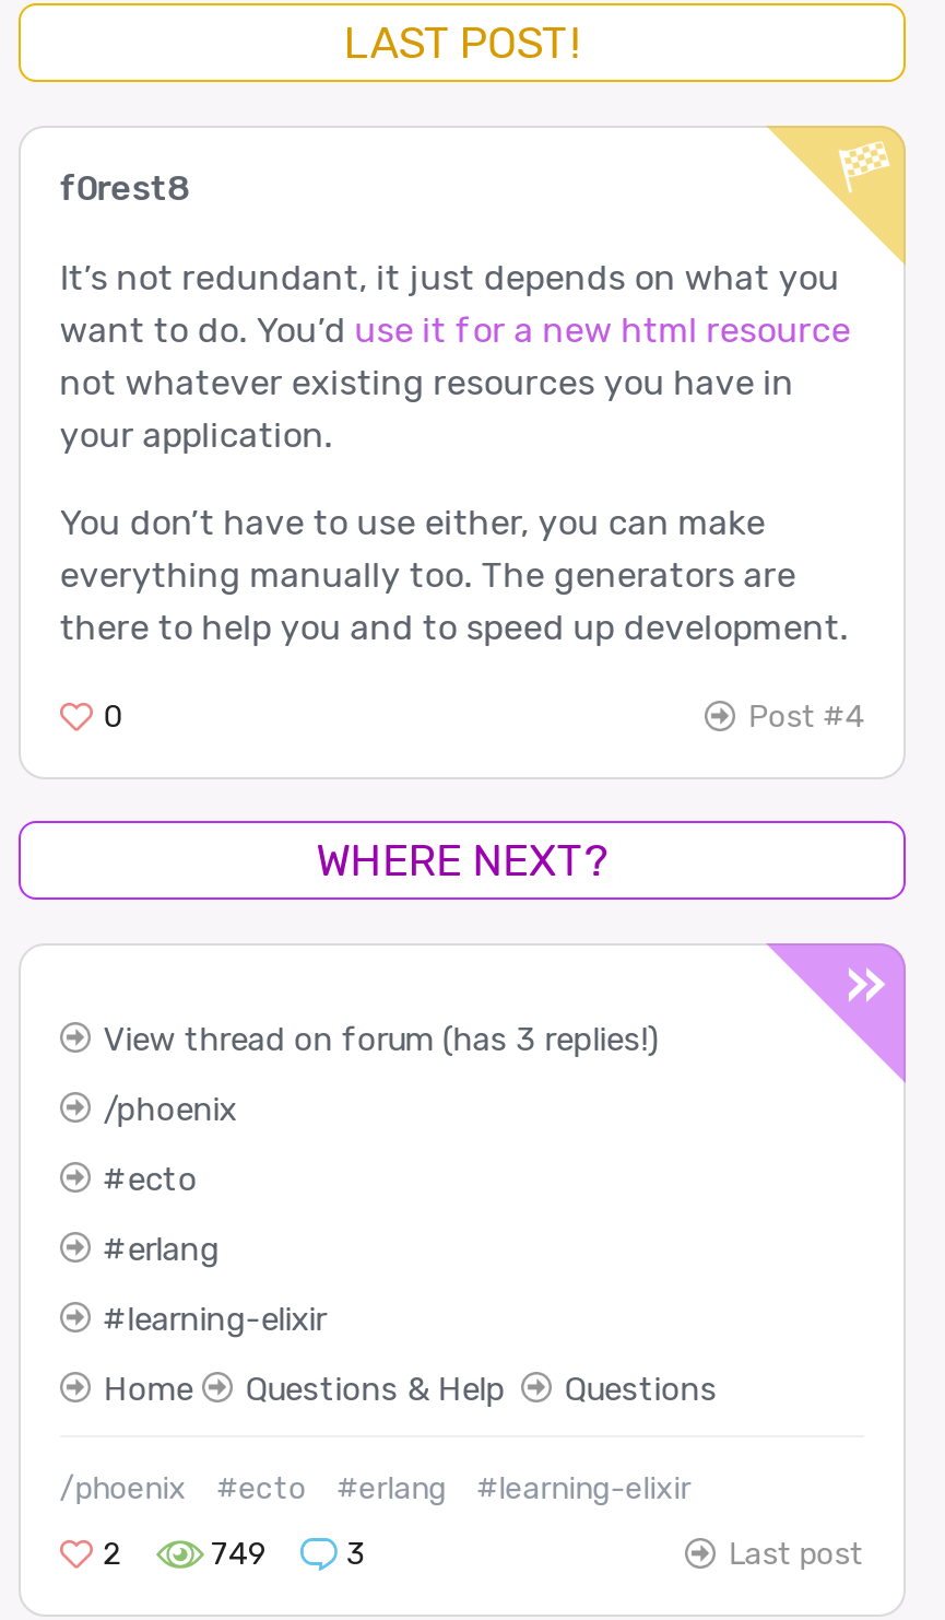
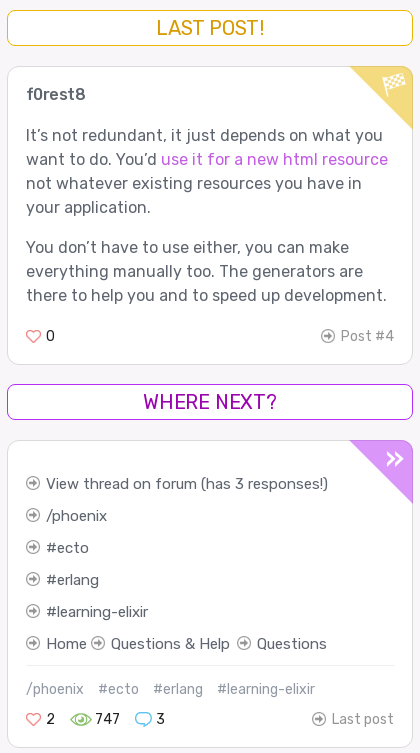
- View thread on forum (has 3 replies!)
+ View thread on forum (has 3 responses!)

- 749
+ 747
